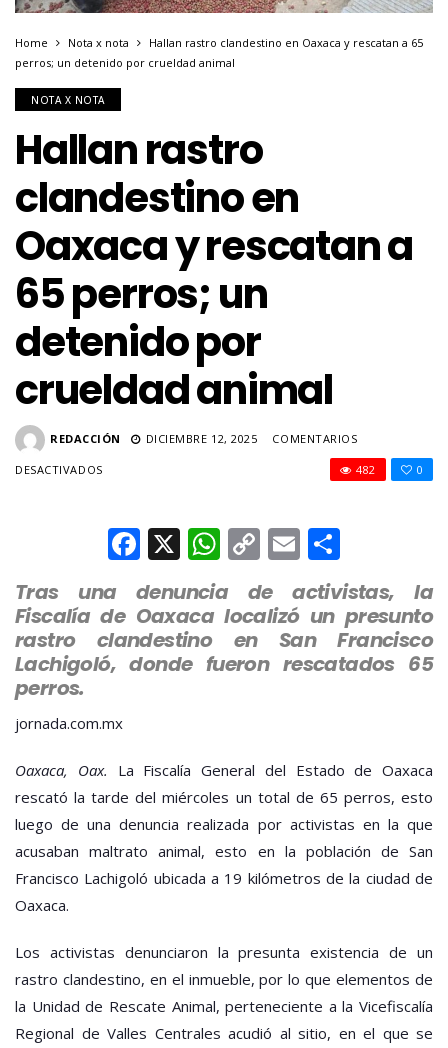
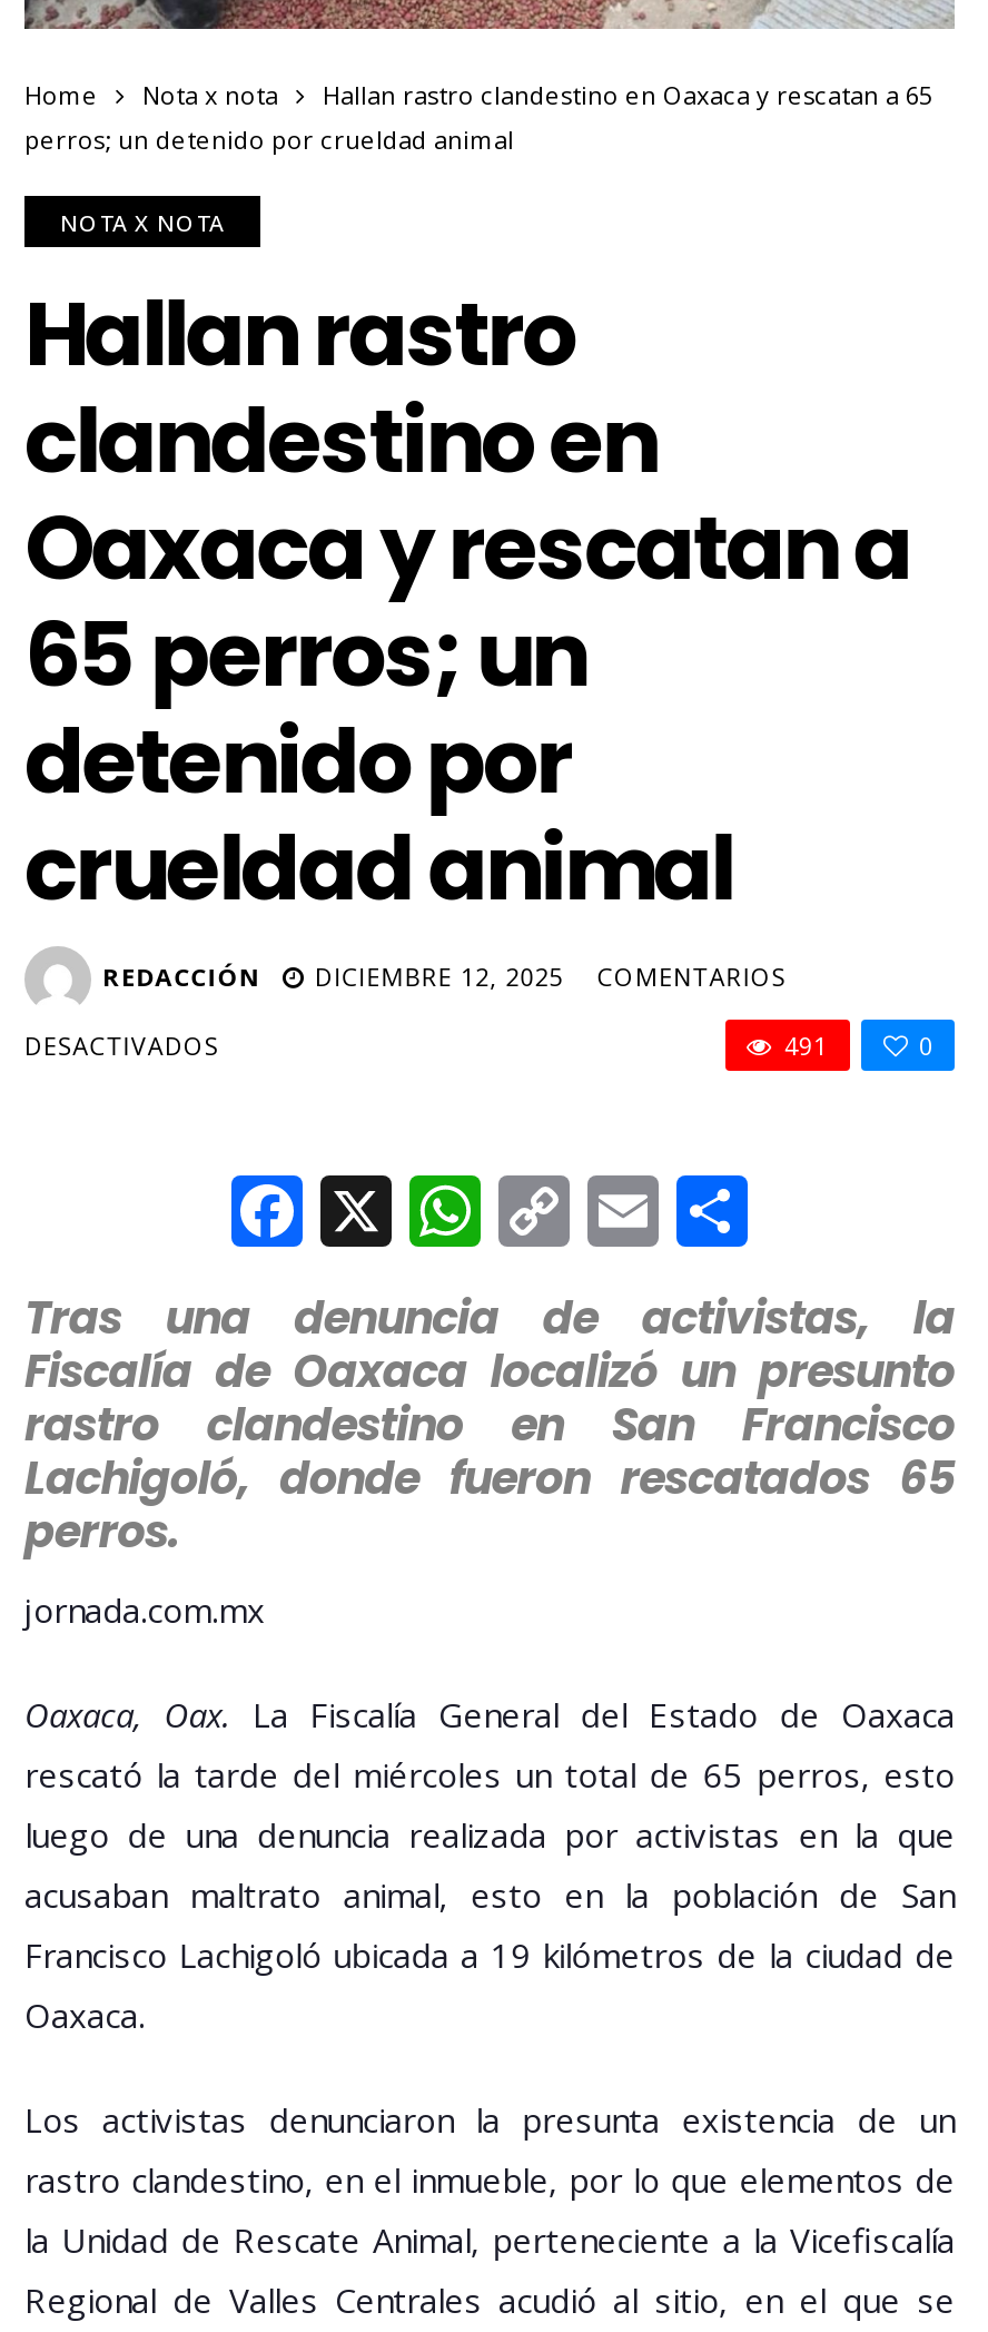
- 482
+ 491
